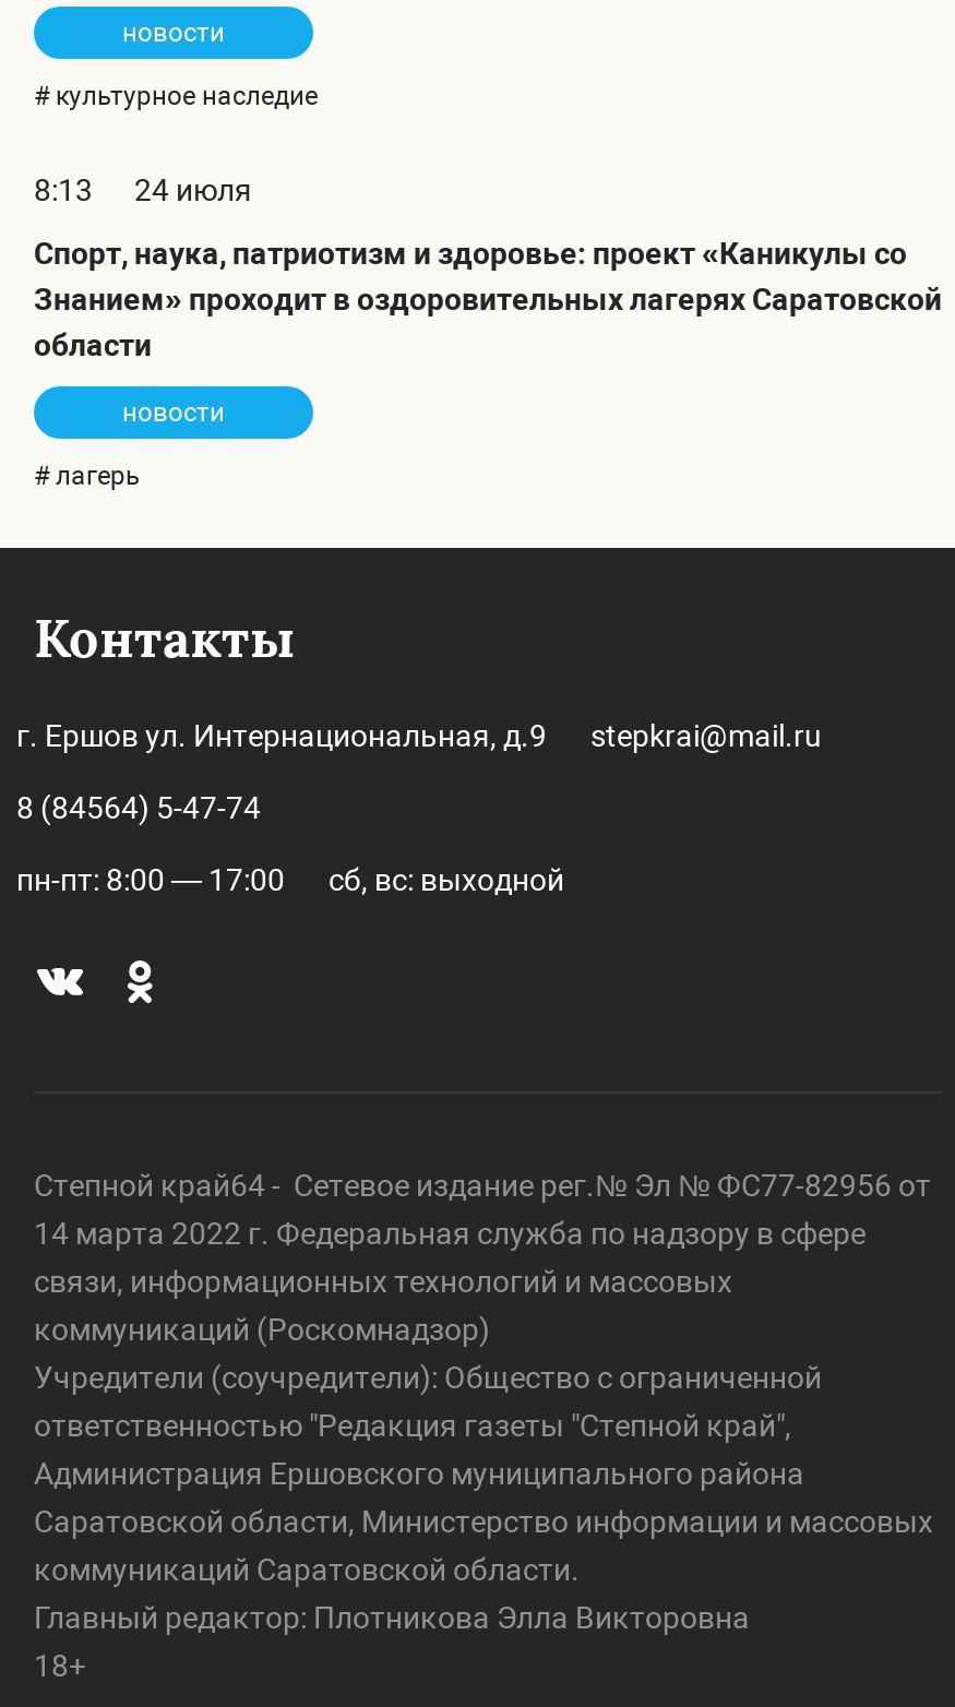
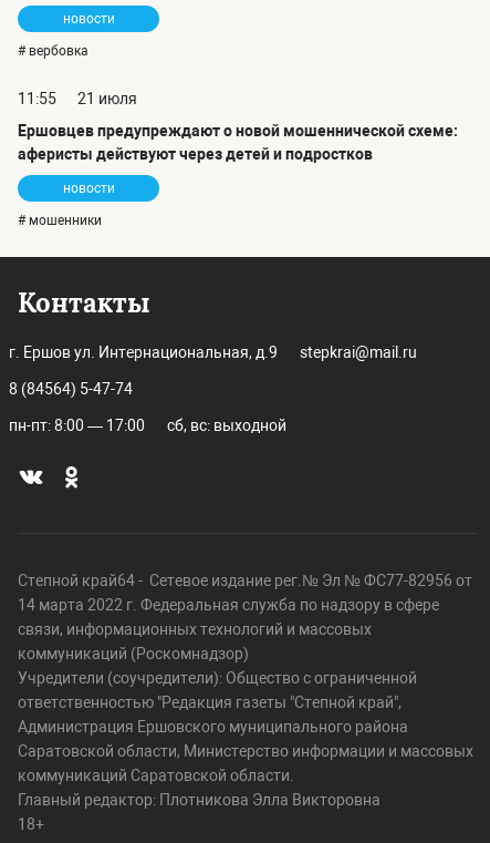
- # культурное наследие
+ # вербовка

- 8:13
- 24 июля
+ 11:55
+ 21 июля

- Спорт, наука, патриотизм и здоровье: проект «Каникулы со
- Знанием» проходит в оздоровительных лагерях Саратовской
- области
+ Ершовцев предупреждают о новой мошеннической схеме:
+ аферисты действуют через детей и подростков

- # лагерь
+ # мошенники
